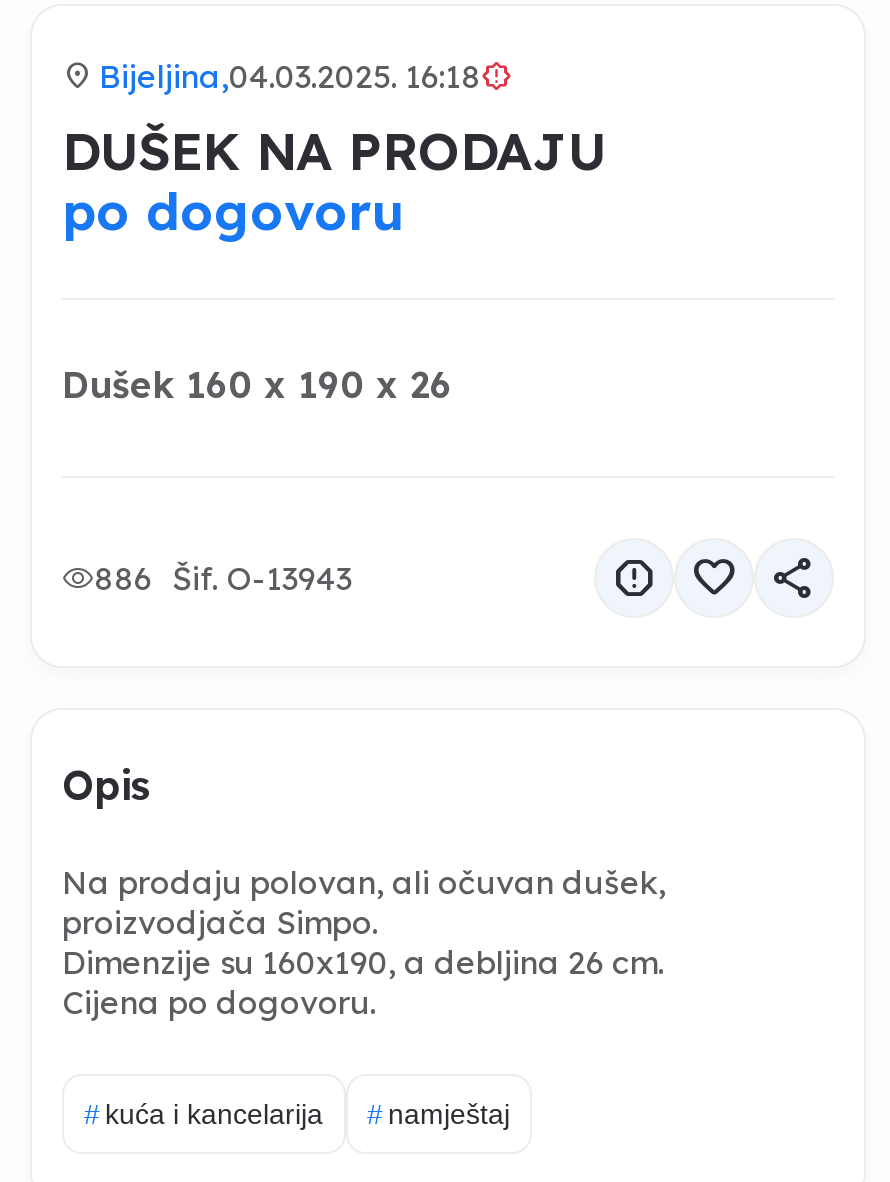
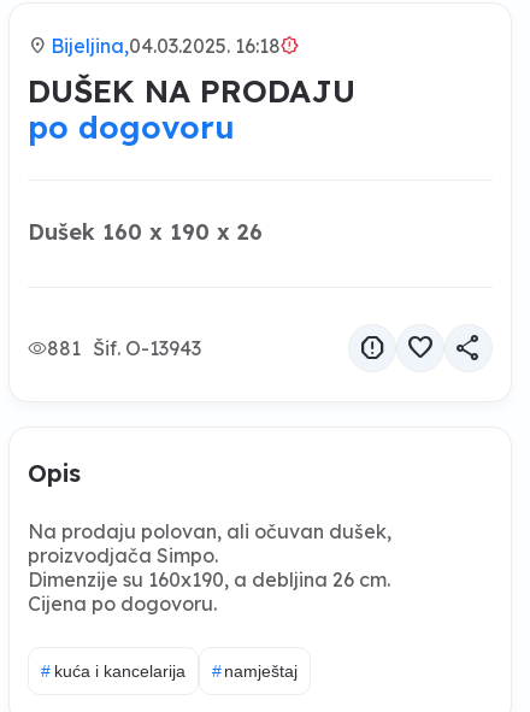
- 886 Šif. O-13943
+ 881 Šif. O-13943
